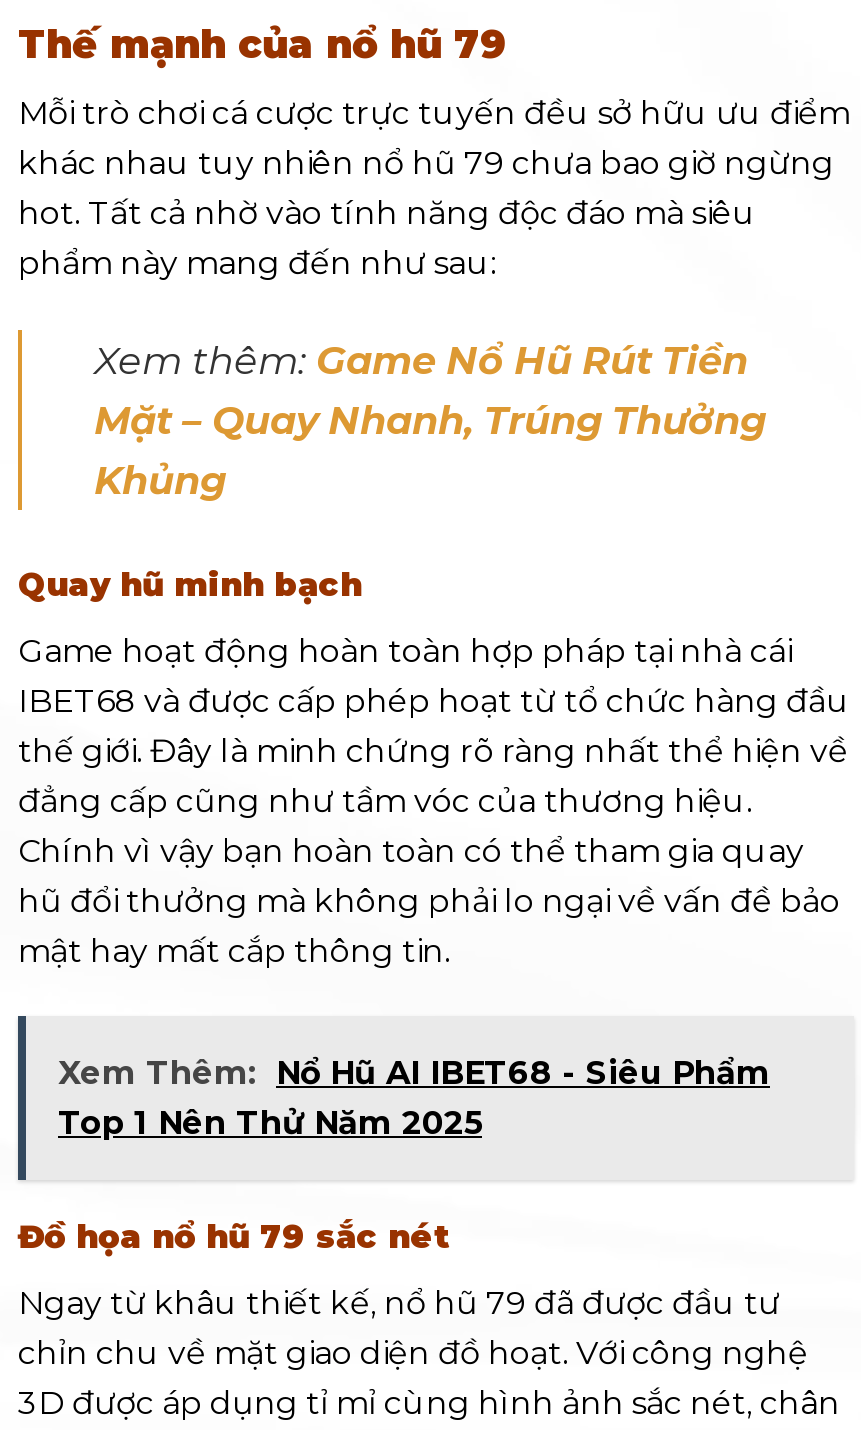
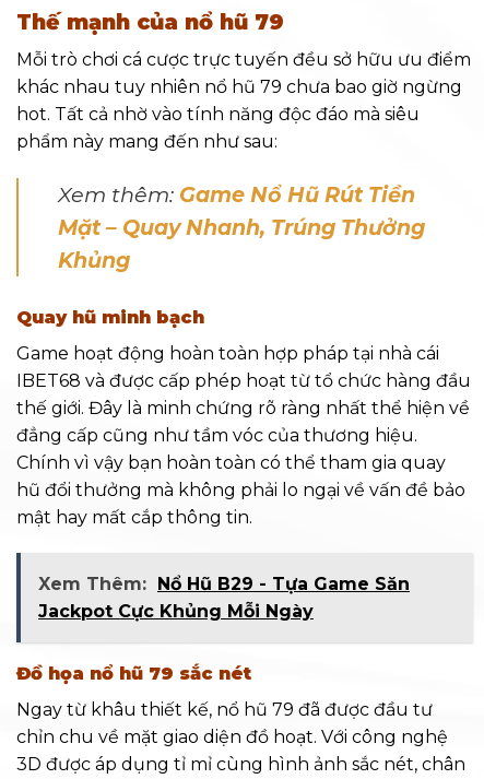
- Xem Thêm: Nổ Hũ AI IBET68 - Siêu Phẩm
- Top 1 Nên Thử Năm 2025
+ Xem Thêm: Nổ Hũ B29 - Tựa Game Săn
+ Jackpot Cực Khủng Mỗi Ngày
